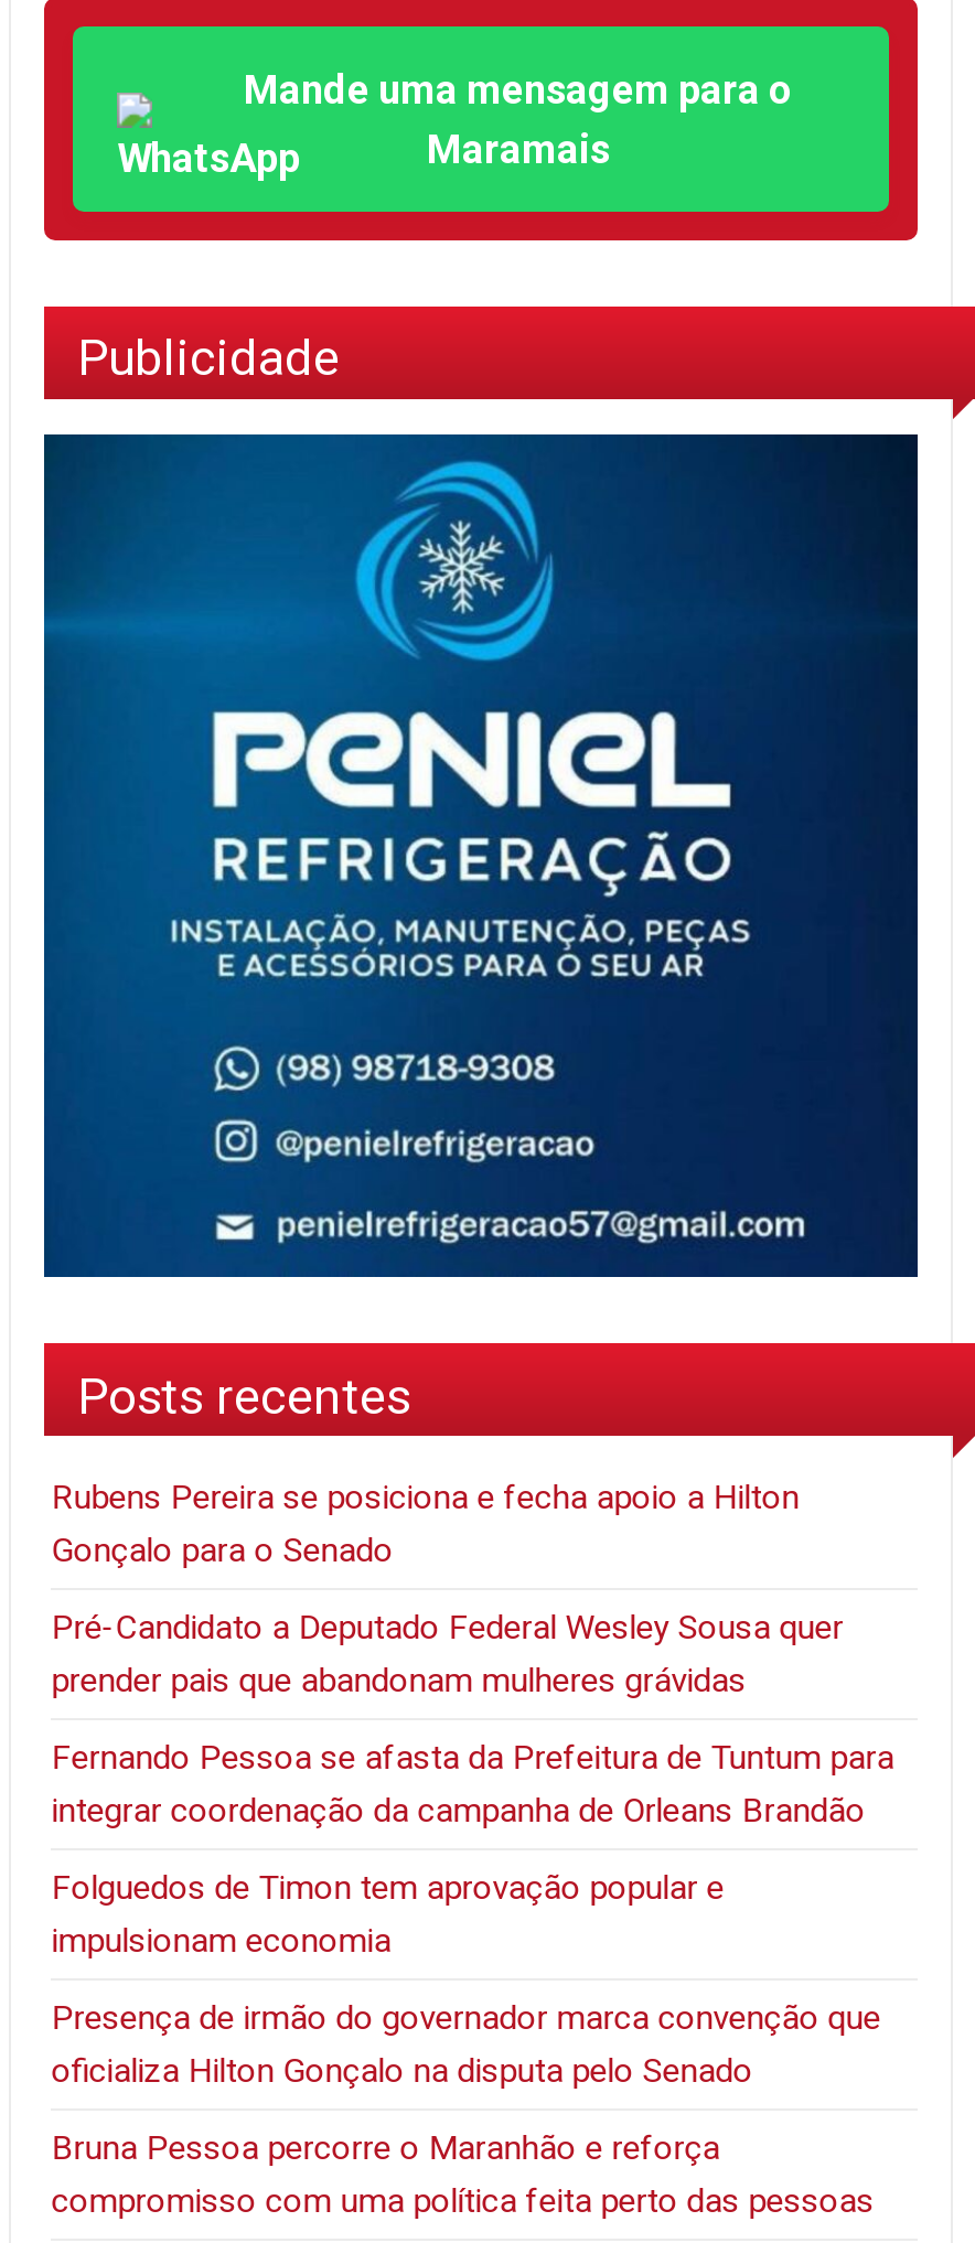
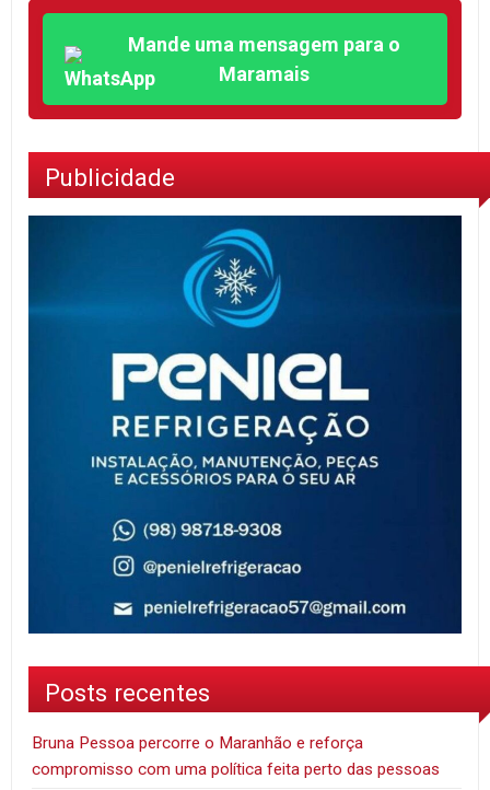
- Rubens Pereira se posiciona e fecha apoio a Hilton
- Gonçalo para o Senado
- Pré-Candidato a Deputado Federal Wesley Sousa quer
- prender pais que abandonam mulheres grávidas
- Fernando Pessoa se afasta da Prefeitura de Tuntum para
- integrar coordenação da campanha de Orleans Brandão
- Folguedos de Timon tem aprovação popular e
- impulsionam economia
- Presença de irmão do governador marca convenção que
- oficializa Hilton Gonçalo na disputa pelo Senado
